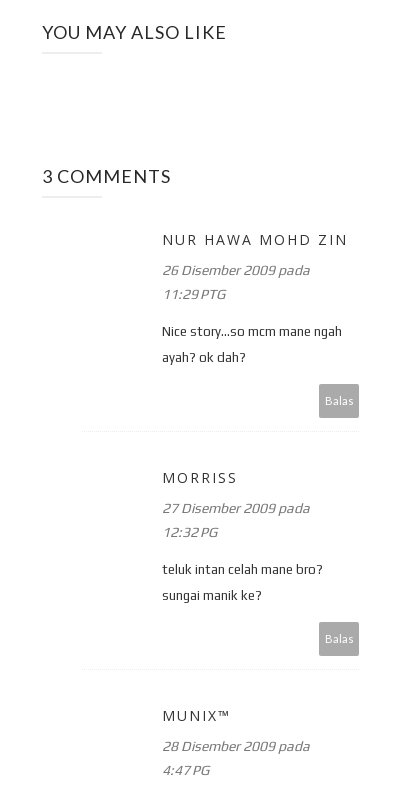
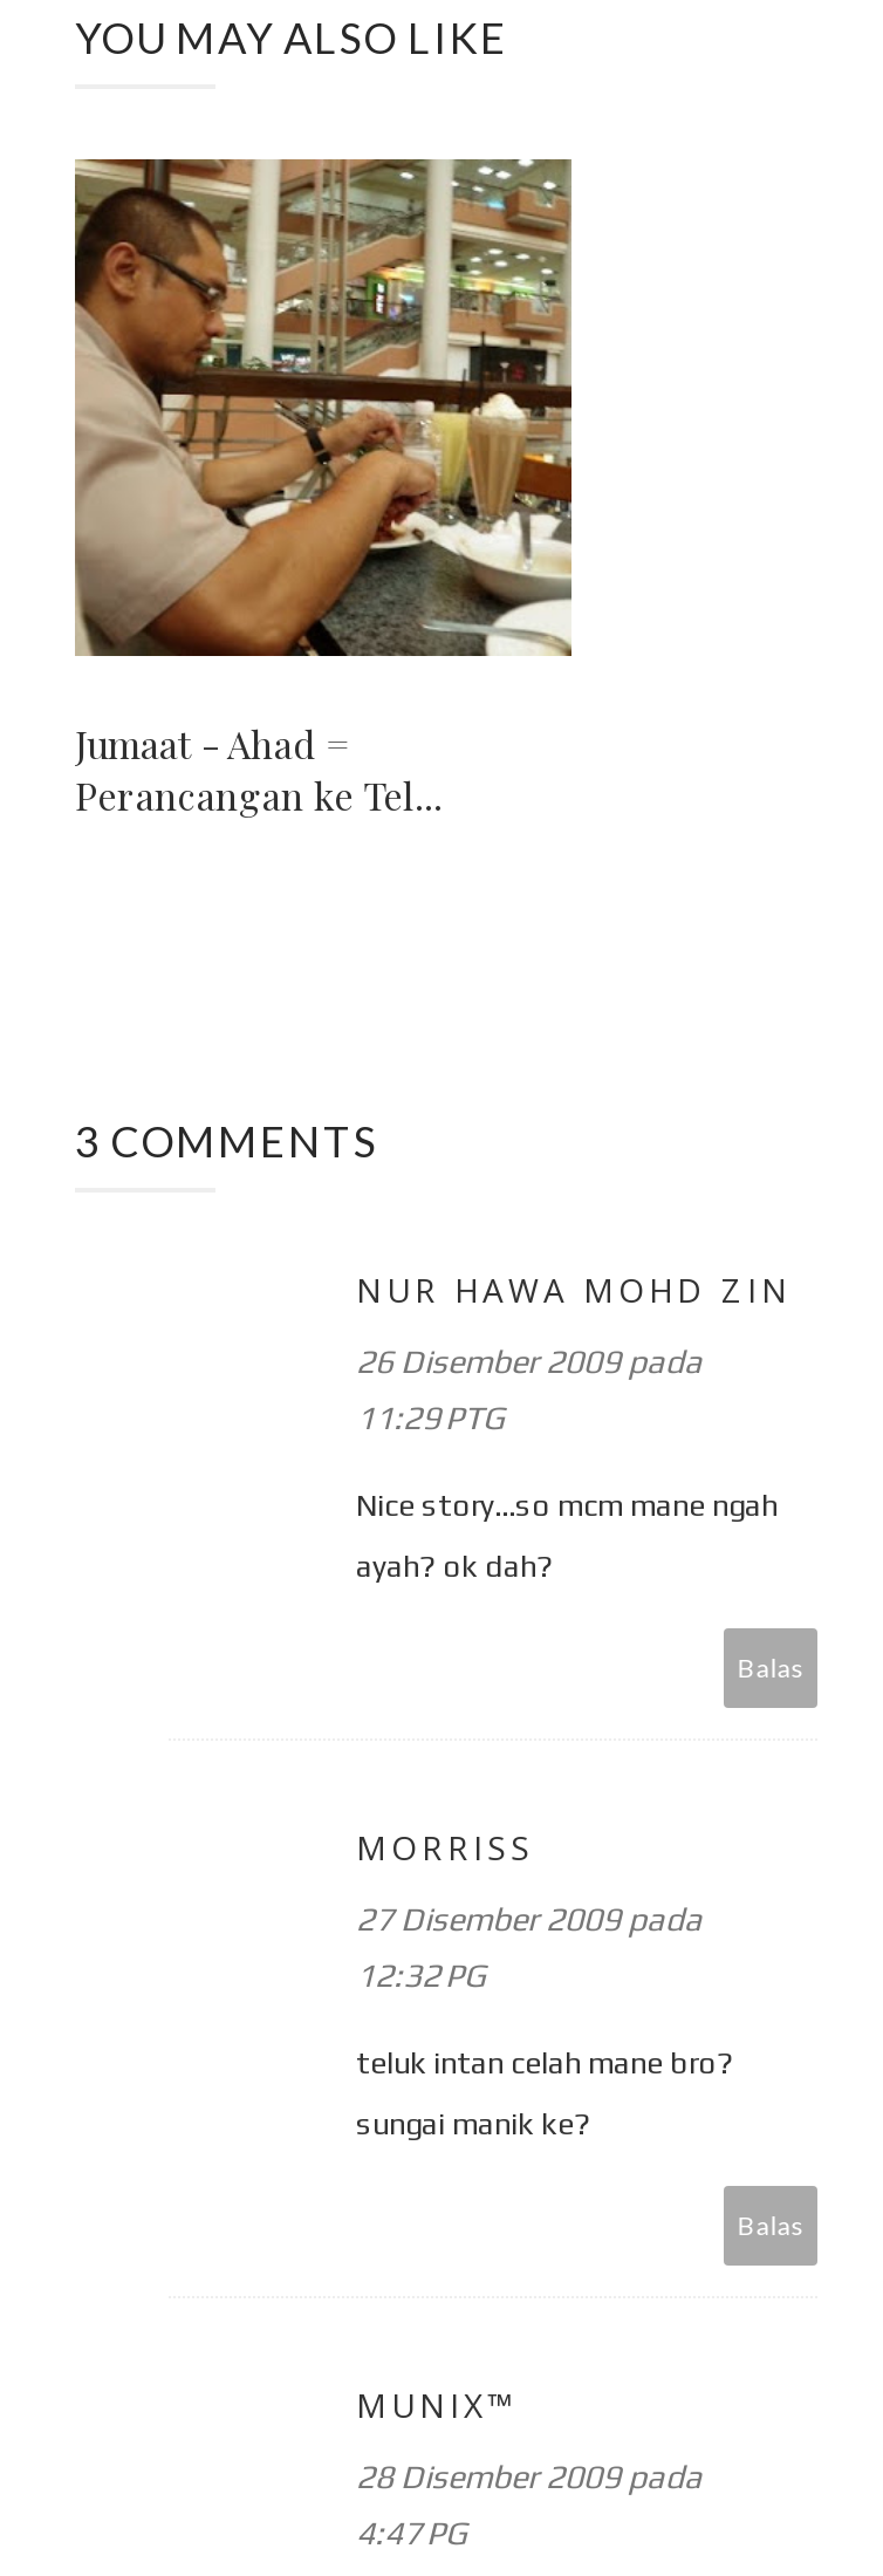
+ [image]
+ Jumaat - Ahad =
+ Perancangan ke Tel...
